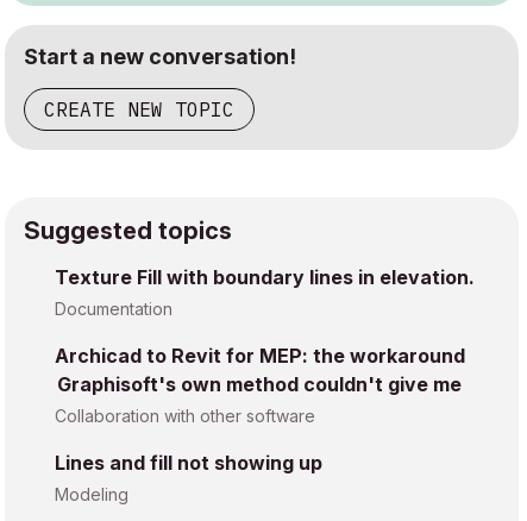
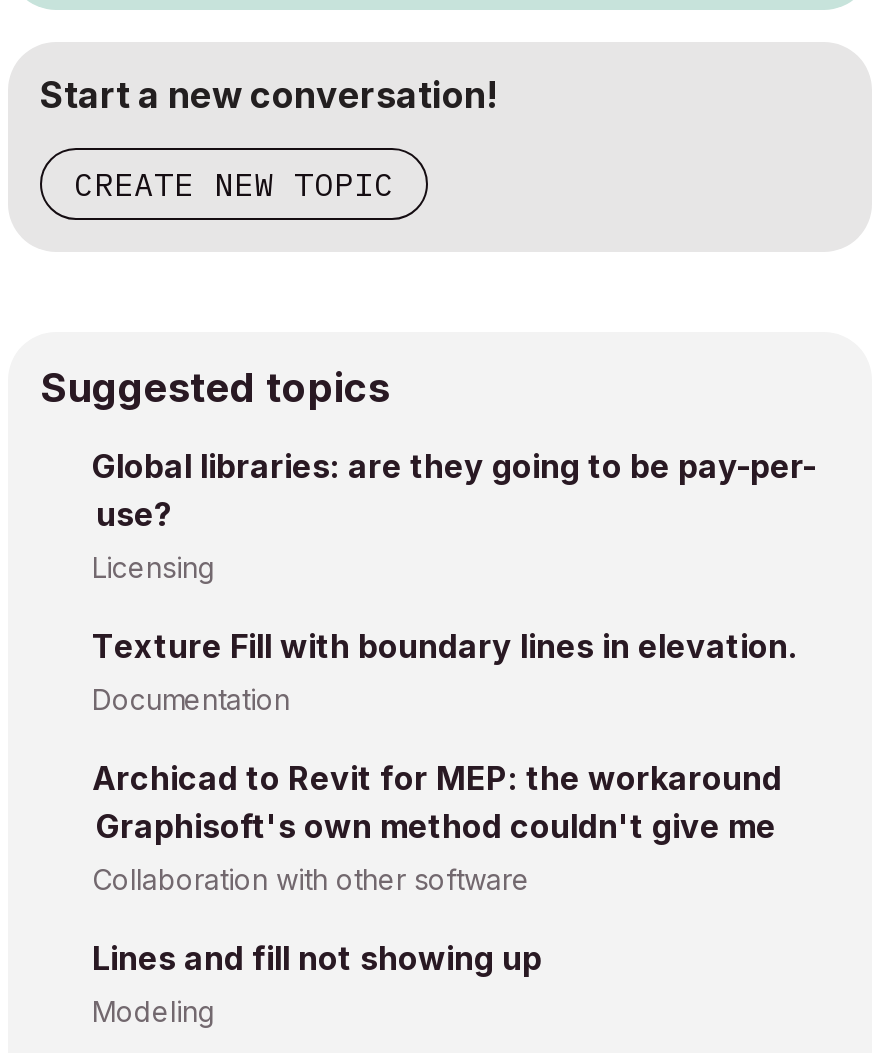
+ Global libraries: are they going to be pay-per-
+ use?
+ Licensing
